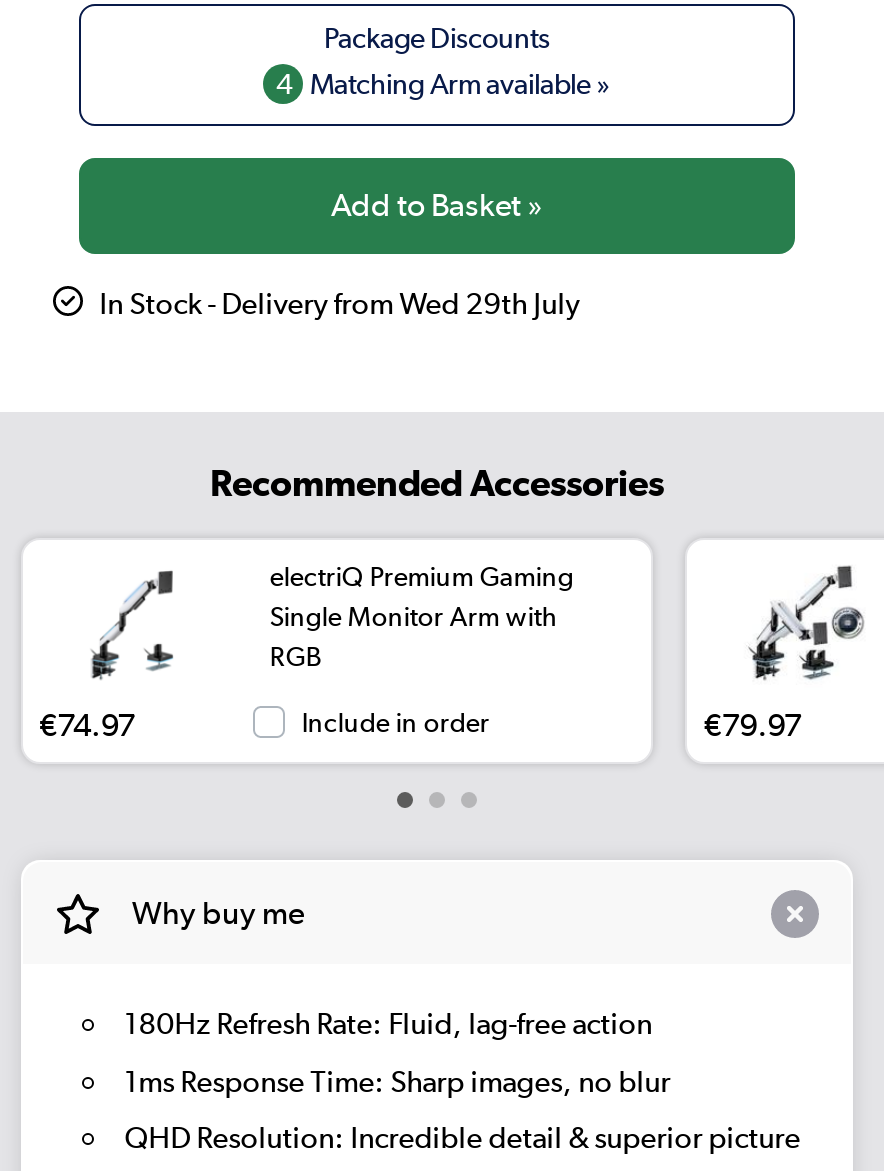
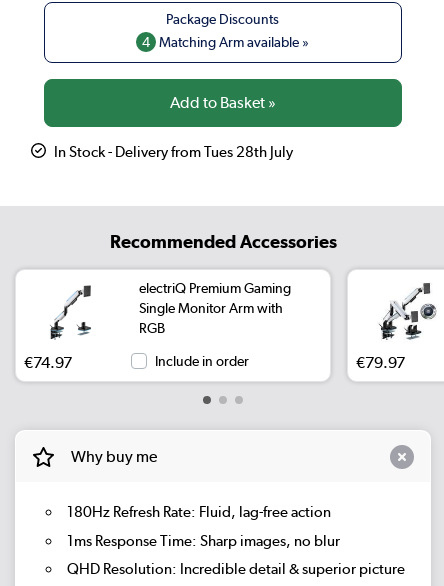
- In Stock - Delivery from Wed 29th July
+ In Stock - Delivery from Tues 28th July
